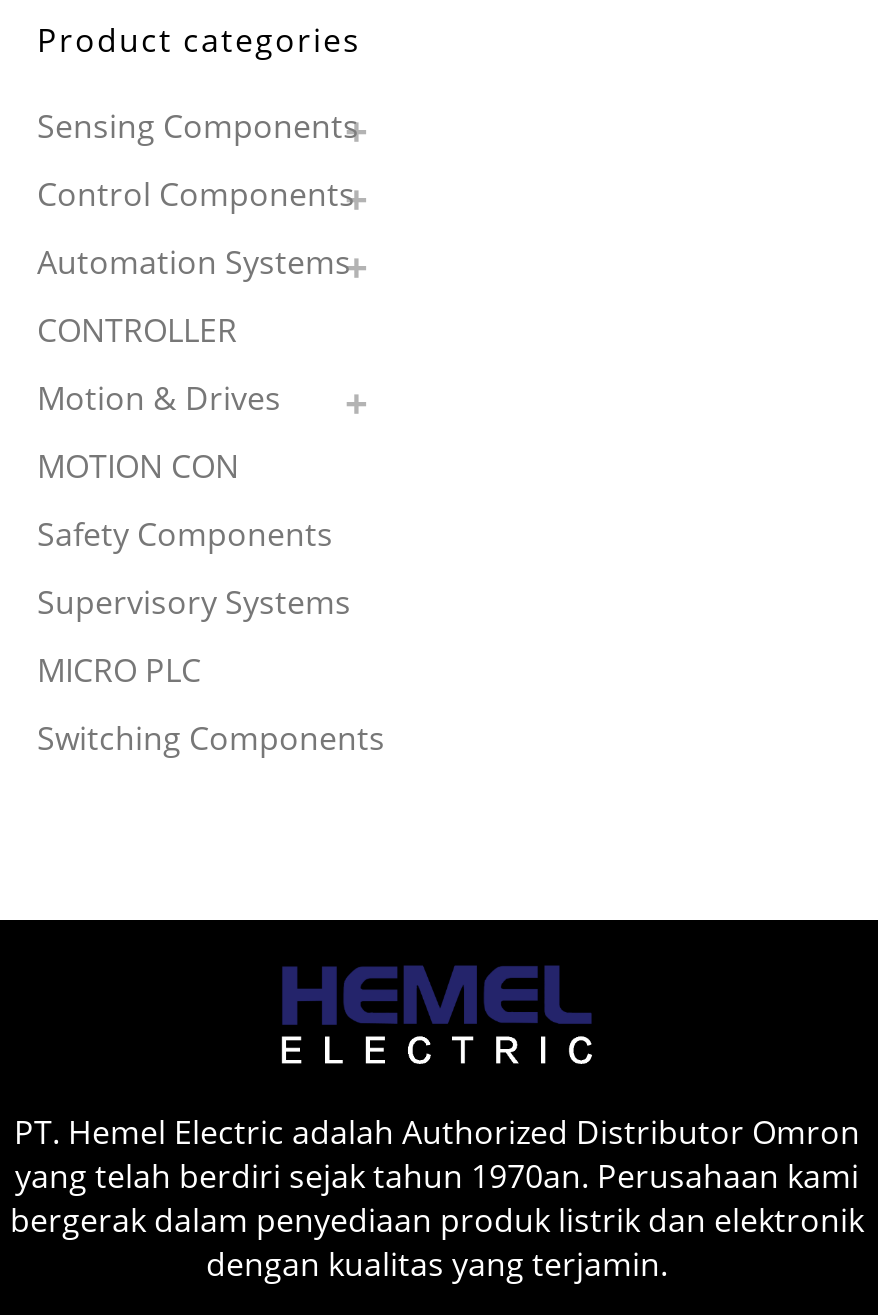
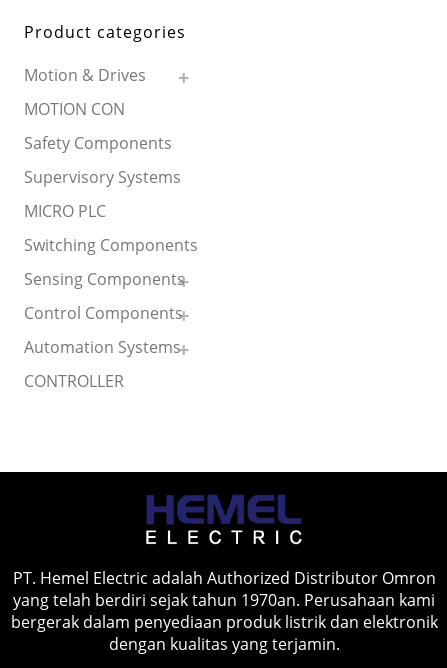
moved down: Sensing Components | Control Components | Automation Systems | CONTROLLER

moved up: Motion & Drives | MOTION CON | Safety Components | Supervisory Systems | MICRO PLC | Switching Components
